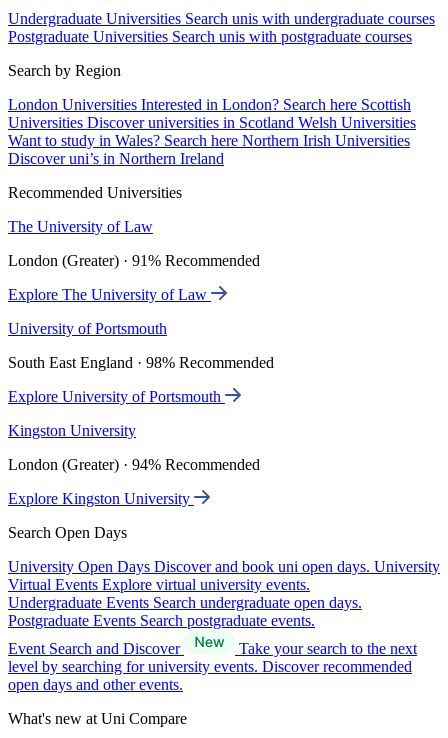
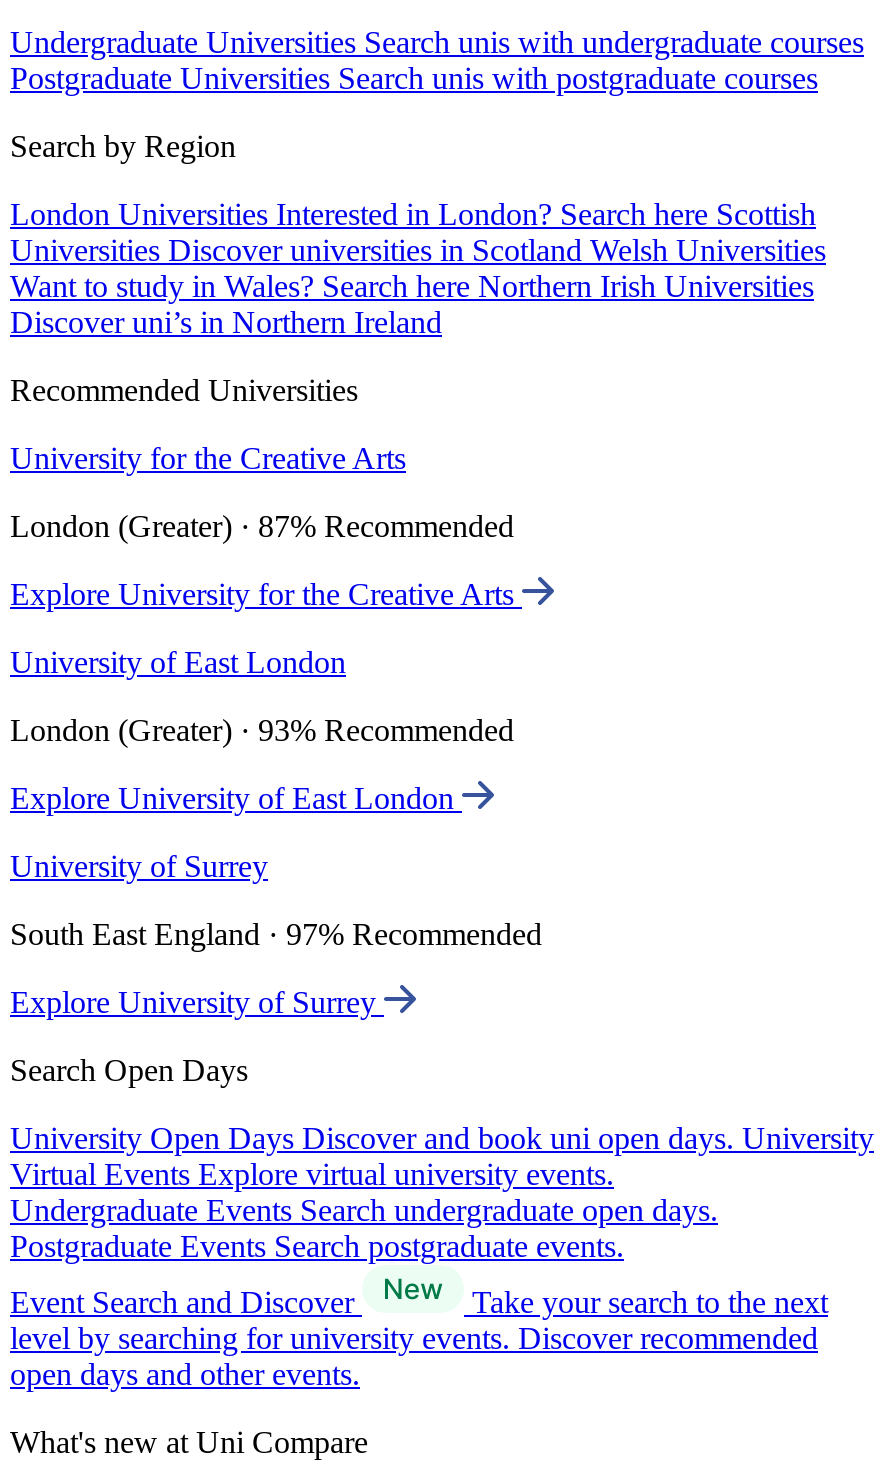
- The University of Law
+ University for the Creative Arts

- London (Greater) · 91% Recommended
+ London (Greater) · 87% Recommended

- Explore The University of Law
+ Explore University for the Creative Arts

- University of Portsmouth
+ University of East London

- South East England · 98% Recommended
+ London (Greater) · 93% Recommended

- Explore University of Portsmouth
+ Explore University of East London

- Kingston University
+ University of Surrey

- London (Greater) · 94% Recommended
+ South East England · 97% Recommended

- Explore Kingston University
+ Explore University of Surrey
